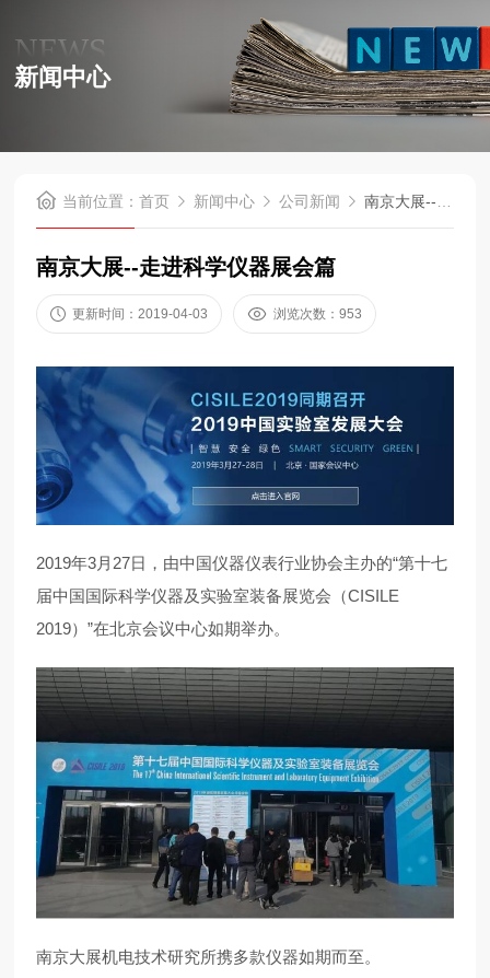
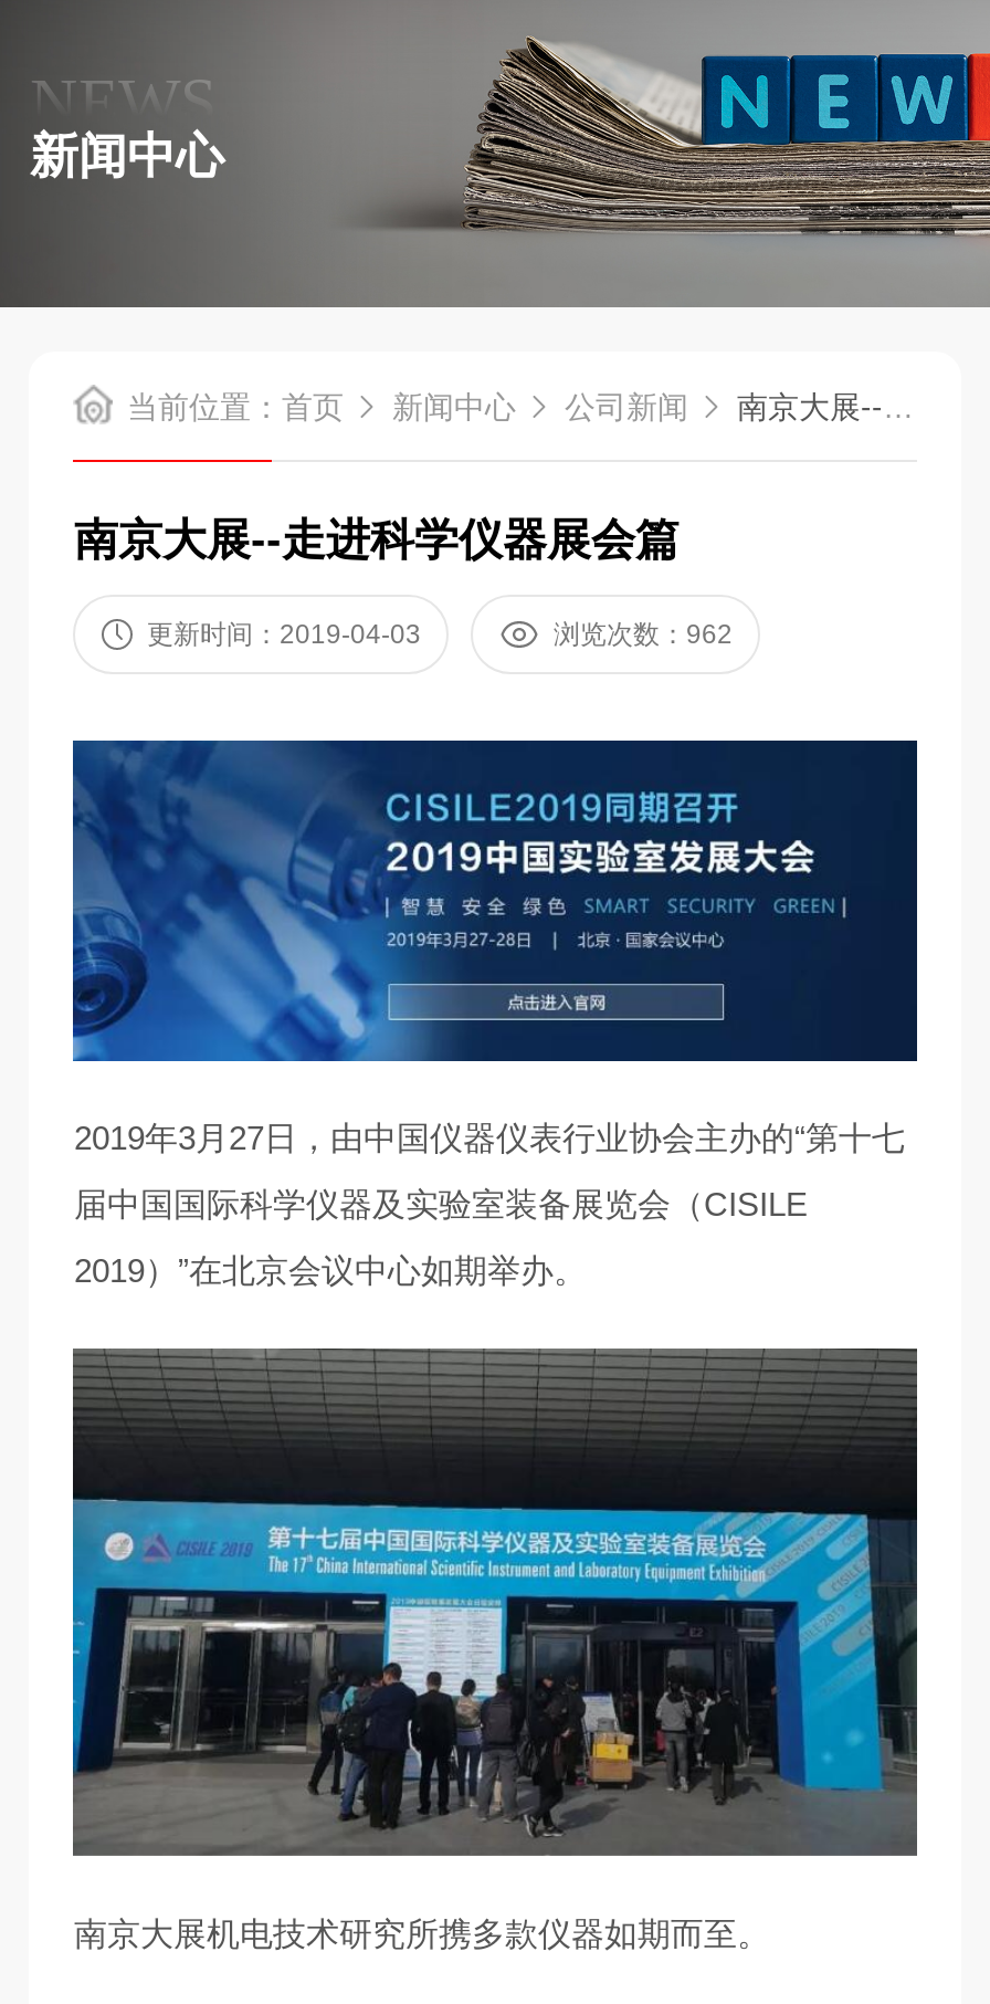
- 浏览次数：953
+ 浏览次数：962
